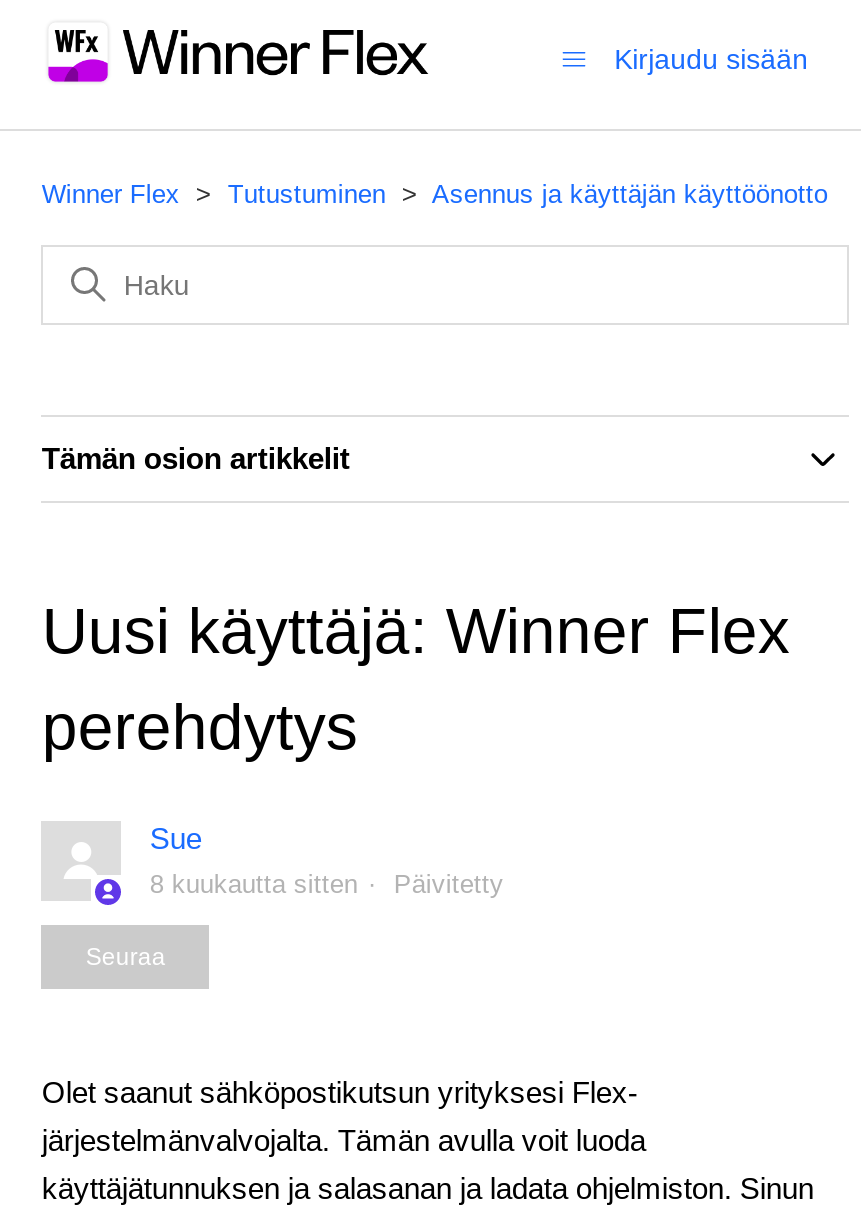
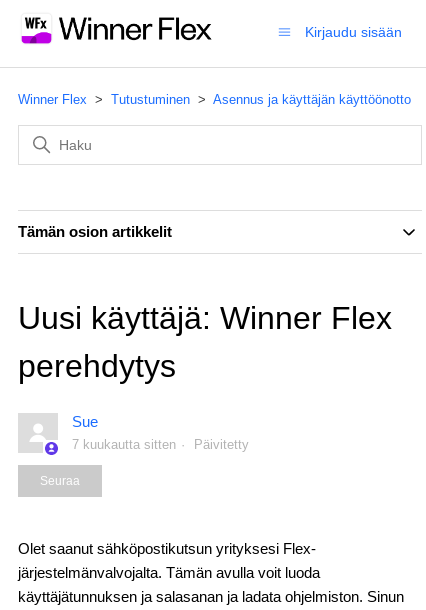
- 8 kuukautta sitten
+ 7 kuukautta sitten
